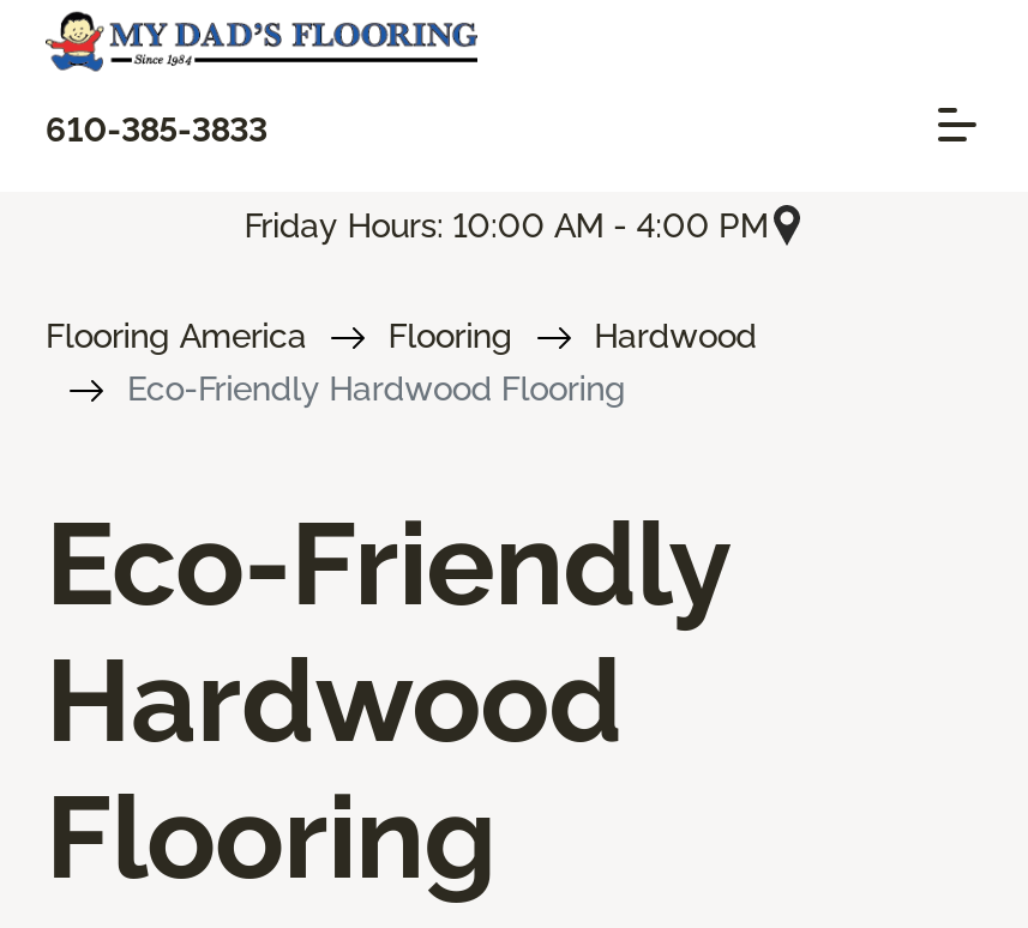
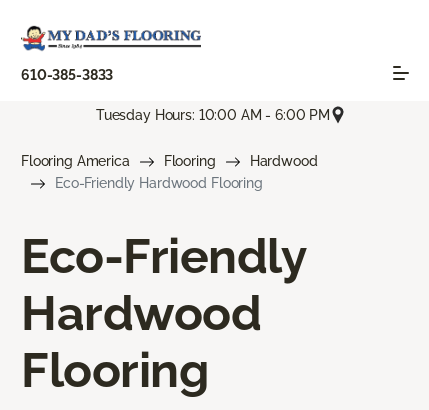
- Friday Hours: 10:00 AM - 4:00 PM
+ Tuesday Hours: 10:00 AM - 6:00 PM
